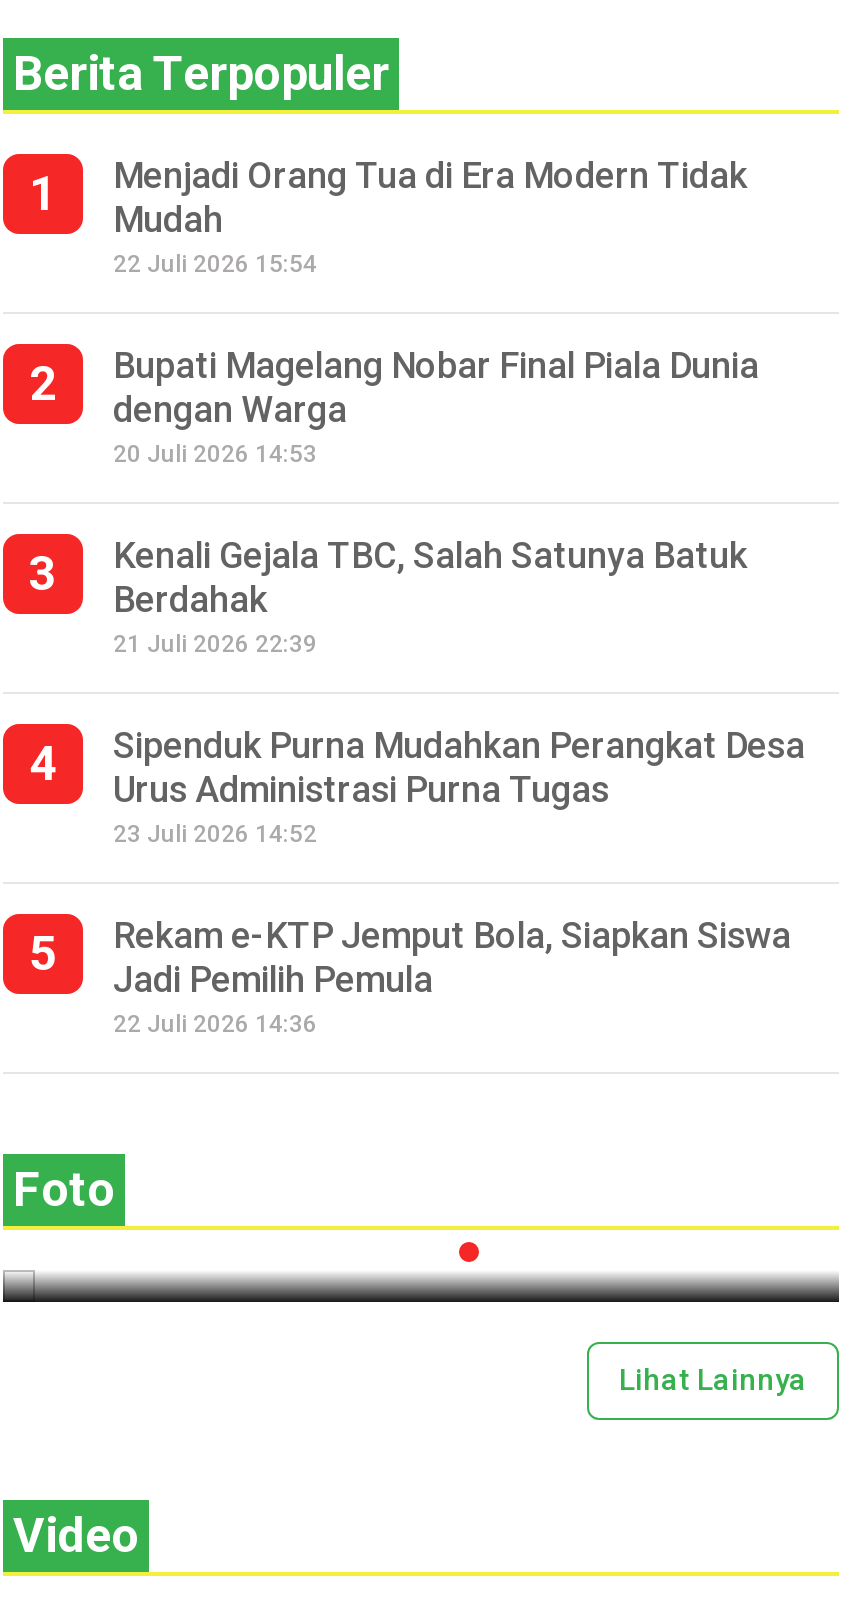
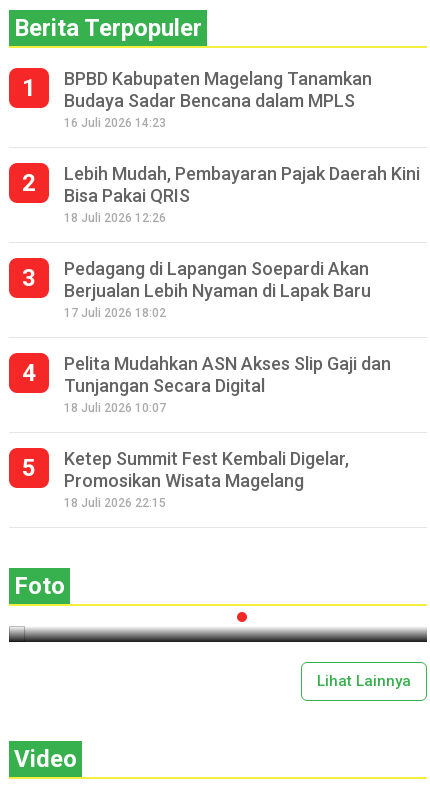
- Menjadi Orang Tua di Era Modern Tidak
- Mudah
- 22 Juli 2026 15:54
+ BPBD Kabupaten Magelang Tanamkan
+ Budaya Sadar Bencana dalam MPLS
+ 16 Juli 2026 14:23

- Bupati Magelang Nobar Final Piala Dunia
- dengan Warga
- 20 Juli 2026 14:53
+ Lebih Mudah, Pembayaran Pajak Daerah Kini
+ Bisa Pakai QRIS
+ 18 Juli 2026 12:26

- Kenali Gejala TBC, Salah Satunya Batuk
- Berdahak
- 21 Juli 2026 22:39
+ Pedagang di Lapangan Soepardi Akan
+ Berjualan Lebih Nyaman di Lapak Baru
+ 17 Juli 2026 18:02

- Sipenduk Purna Mudahkan Perangkat Desa
- Urus Administrasi Purna Tugas
- 23 Juli 2026 14:52
+ Pelita Mudahkan ASN Akses Slip Gaji dan
+ Tunjangan Secara Digital
+ 18 Juli 2026 10:07

- Rekam e-KTP Jemput Bola, Siapkan Siswa
- Jadi Pemilih Pemula
- 22 Juli 2026 14:36
+ Ketep Summit Fest Kembali Digelar,
+ Promosikan Wisata Magelang
+ 18 Juli 2026 22:15
